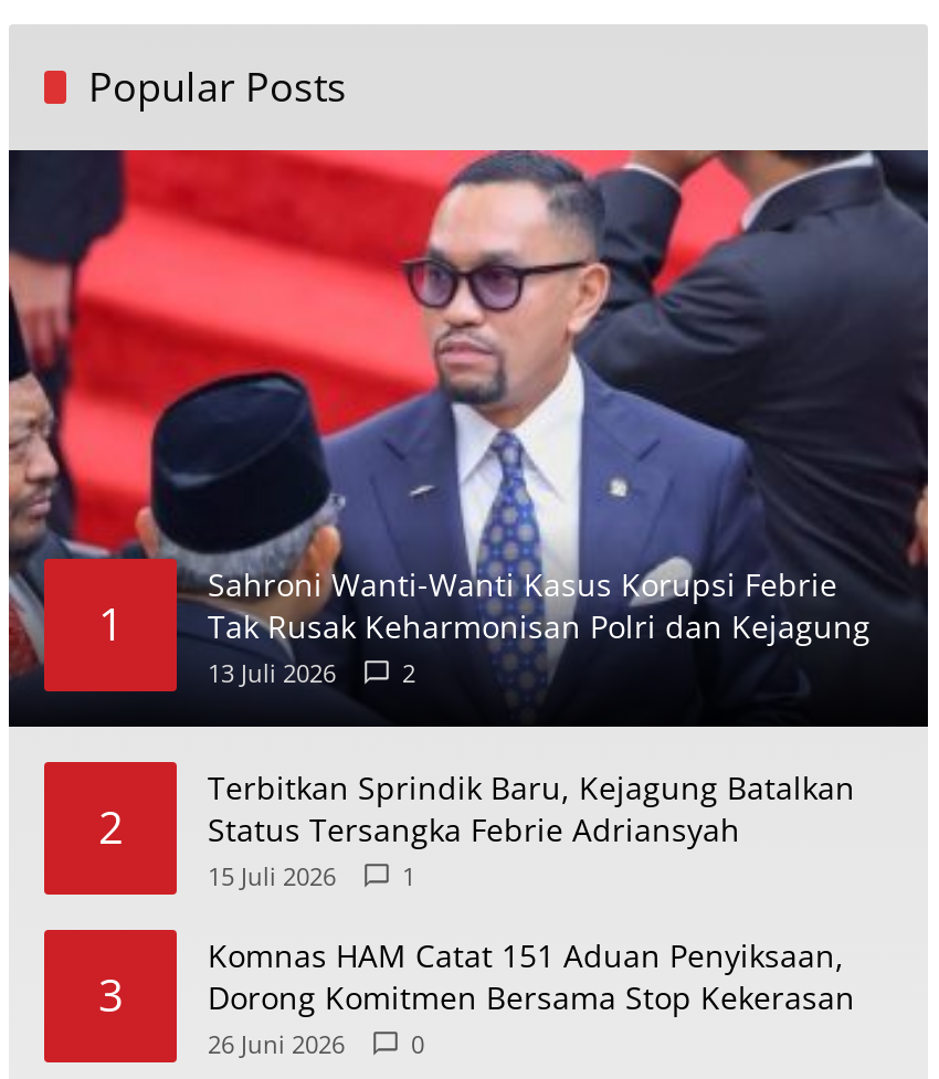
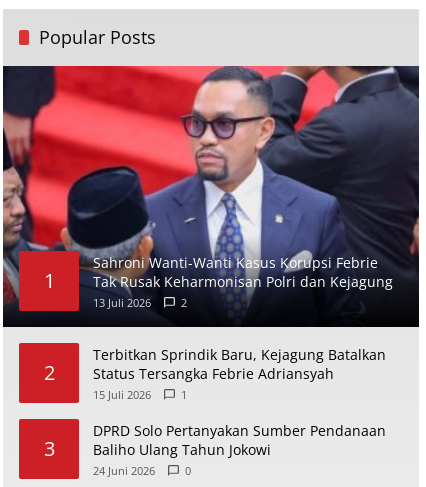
- Komnas HAM Catat 151 Aduan Penyiksaan,
- Dorong Komitmen Bersama Stop Kekerasan
- 26 Juni 2026
+ DPRD Solo Pertanyakan Sumber Pendanaan
+ Baliho Ulang Tahun Jokowi
+ 24 Juni 2026
